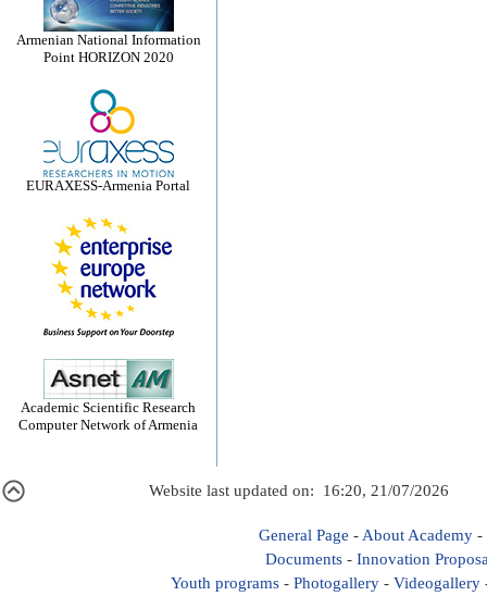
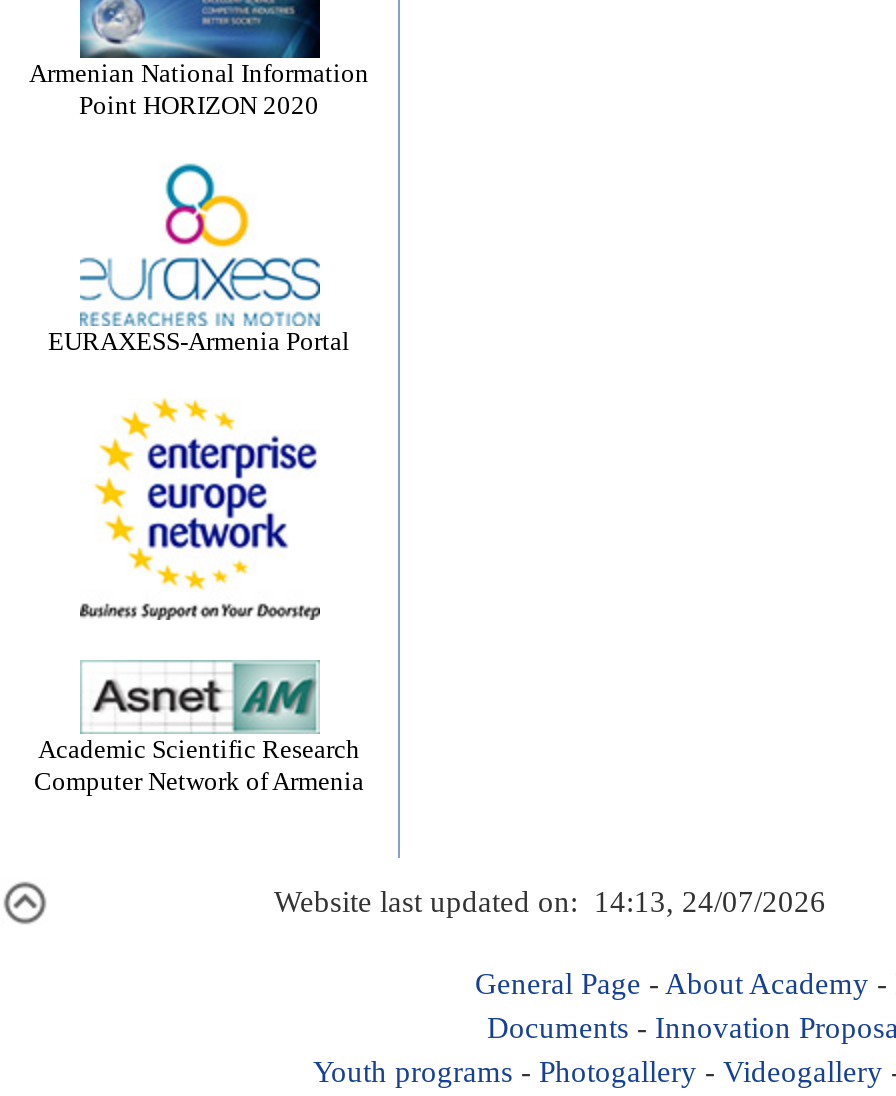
- Website last updated on: 16:20, 21/07/2026
+ Website last updated on: 14:13, 24/07/2026
